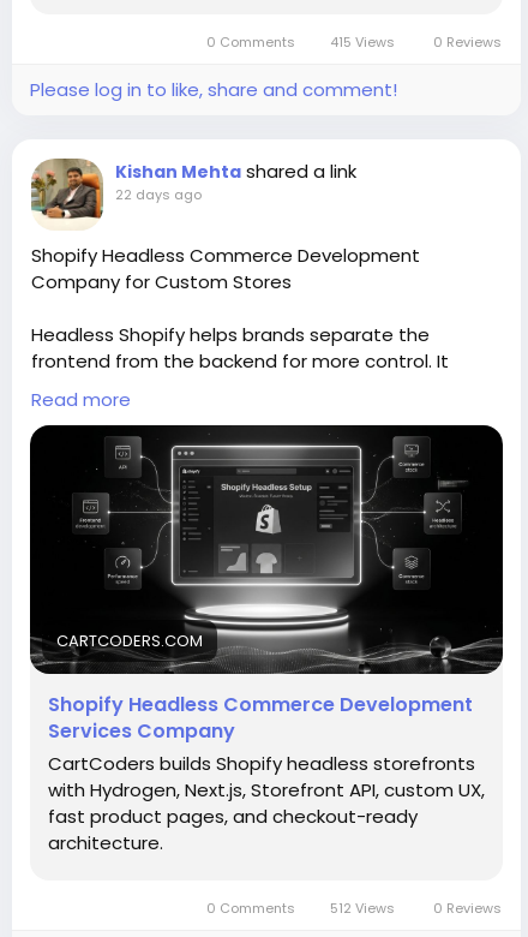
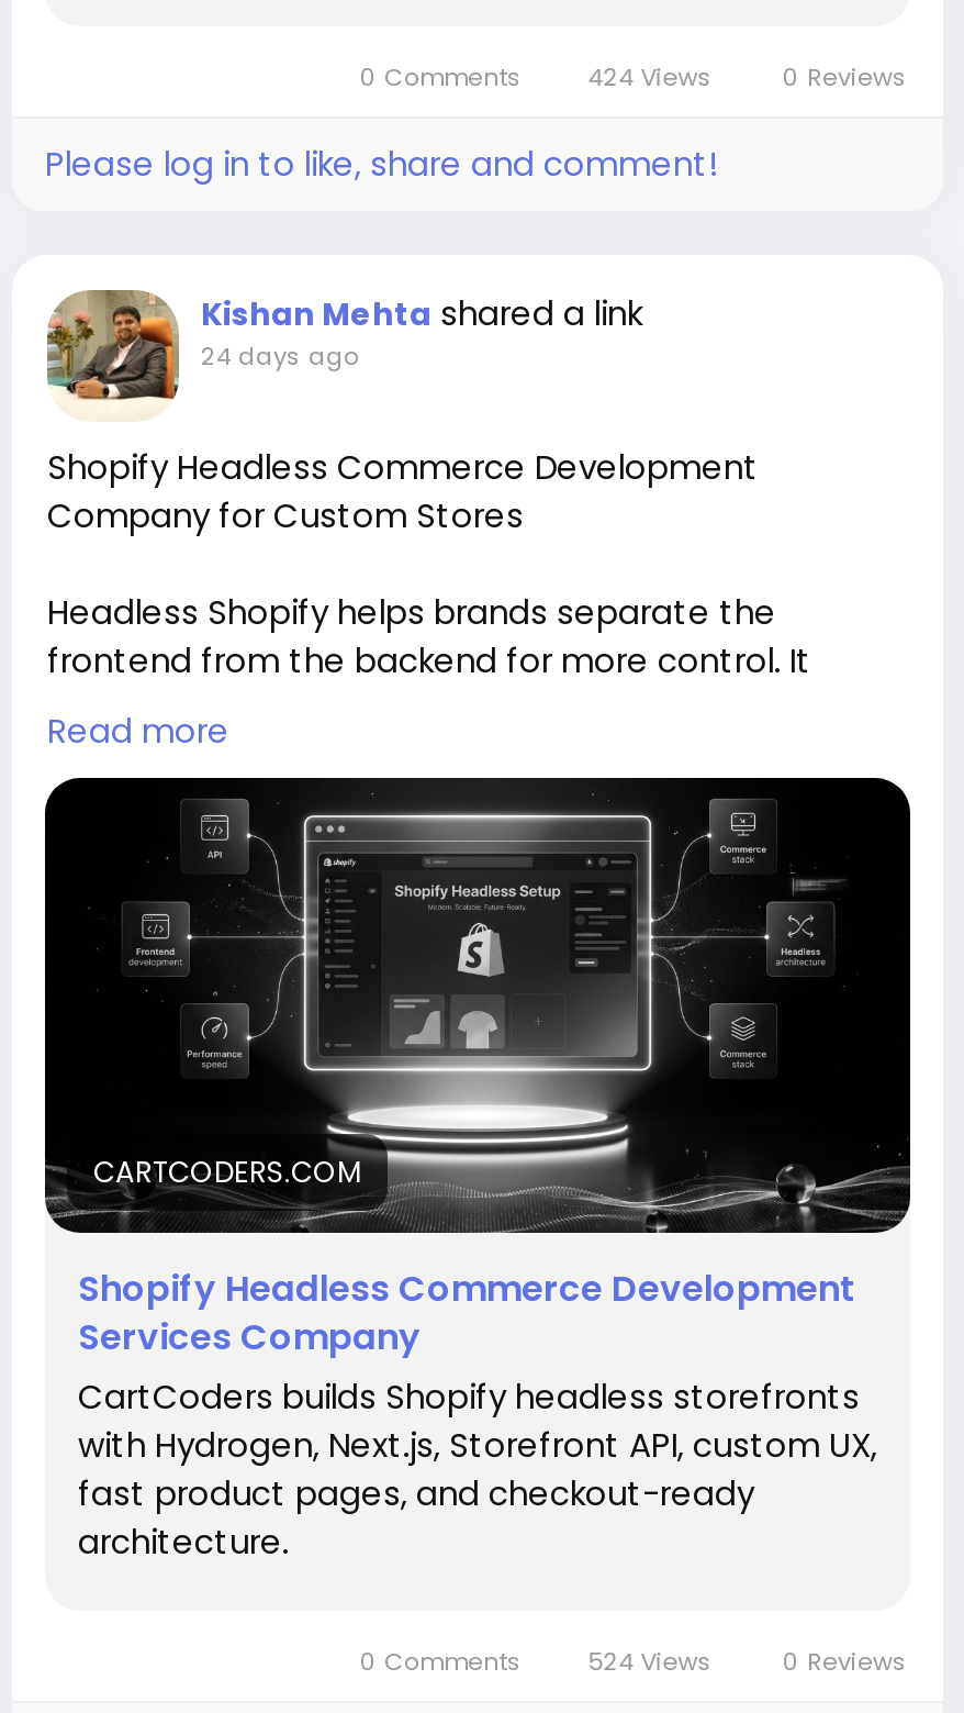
- 0 Comments 415 Views 0 Reviews
+ 0 Comments 424 Views 0 Reviews

- 22 days ago
+ 24 days ago

- 0 Comments 512 Views 0 Reviews
+ 0 Comments 524 Views 0 Reviews
